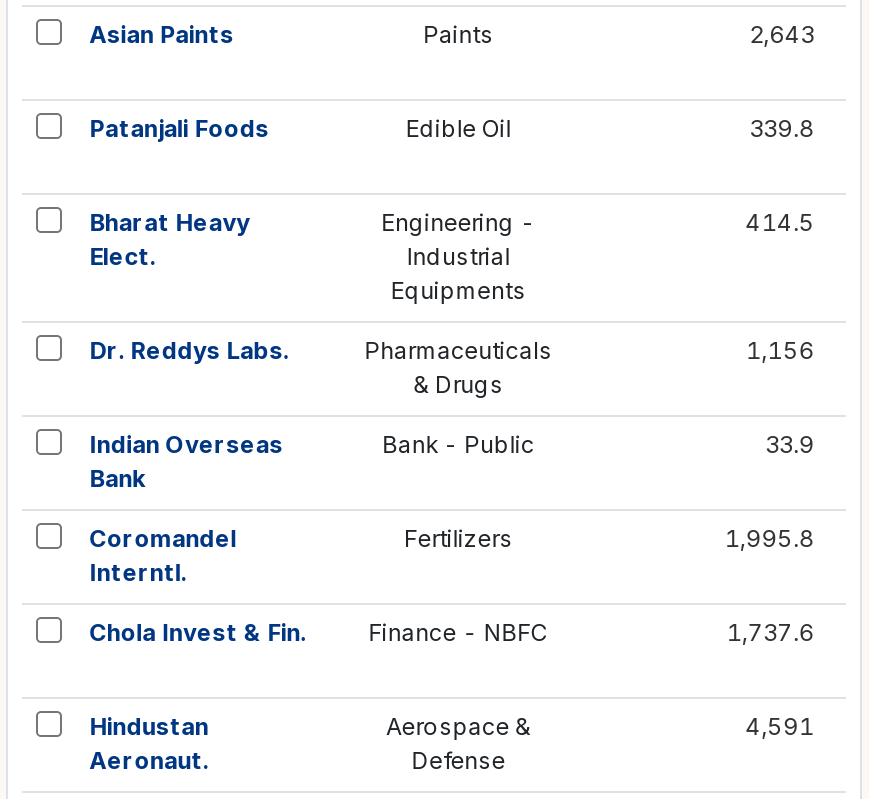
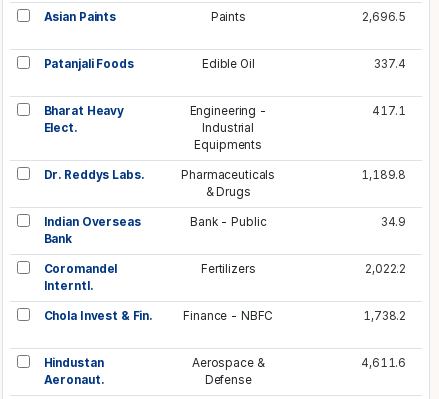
- 2,643
+ 2,696.5

- 339.8
+ 337.4

- 414.5
+ 417.1

- 1,156
+ 1,189.8

- 33.9
+ 34.9

- 1,995.8
+ 2,022.2

- 1,737.6
+ 1,738.2

- 4,591
+ 4,611.6
